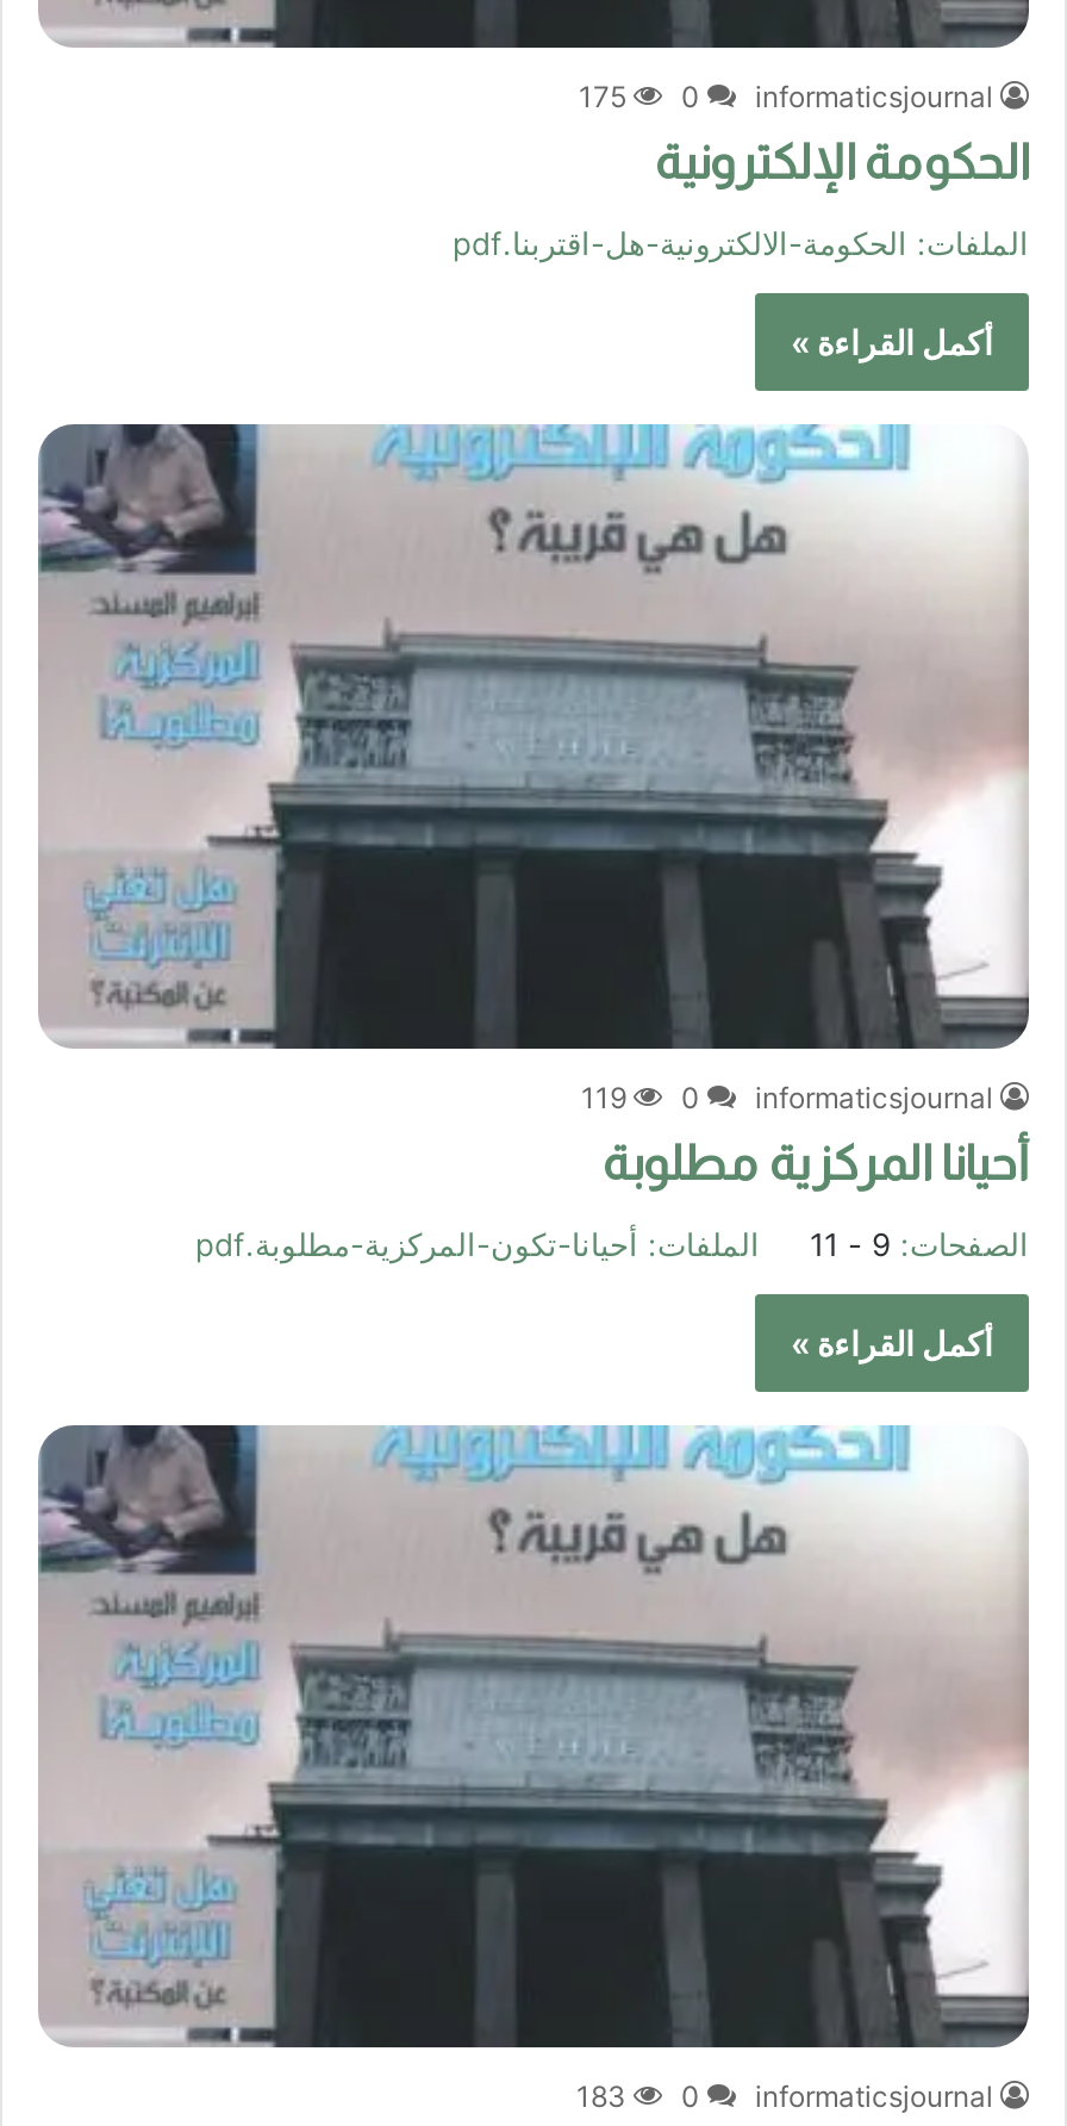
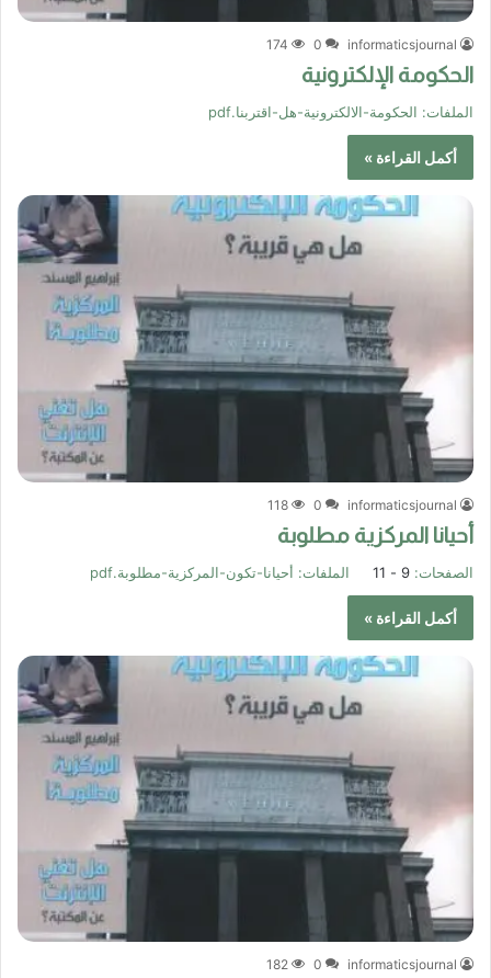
- 175 0 informaticsjournal
+ 174 0 informaticsjournal

- 119 0 informaticsjournal
+ 118 0 informaticsjournal

- 183 0 informaticsjournal
+ 182 0 informaticsjournal
